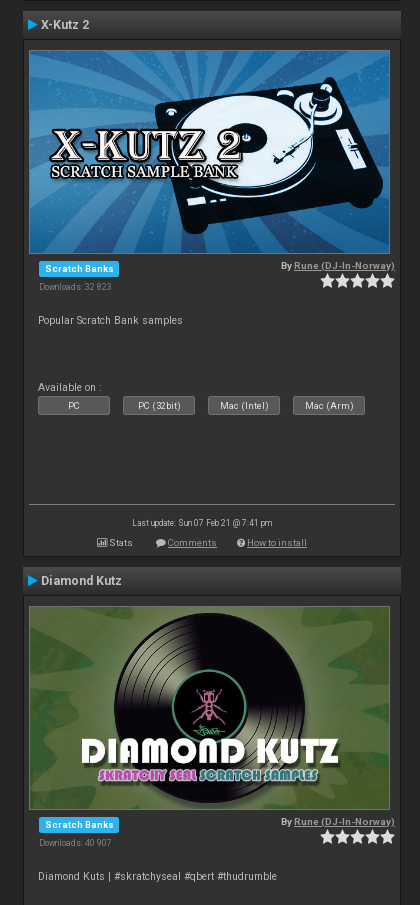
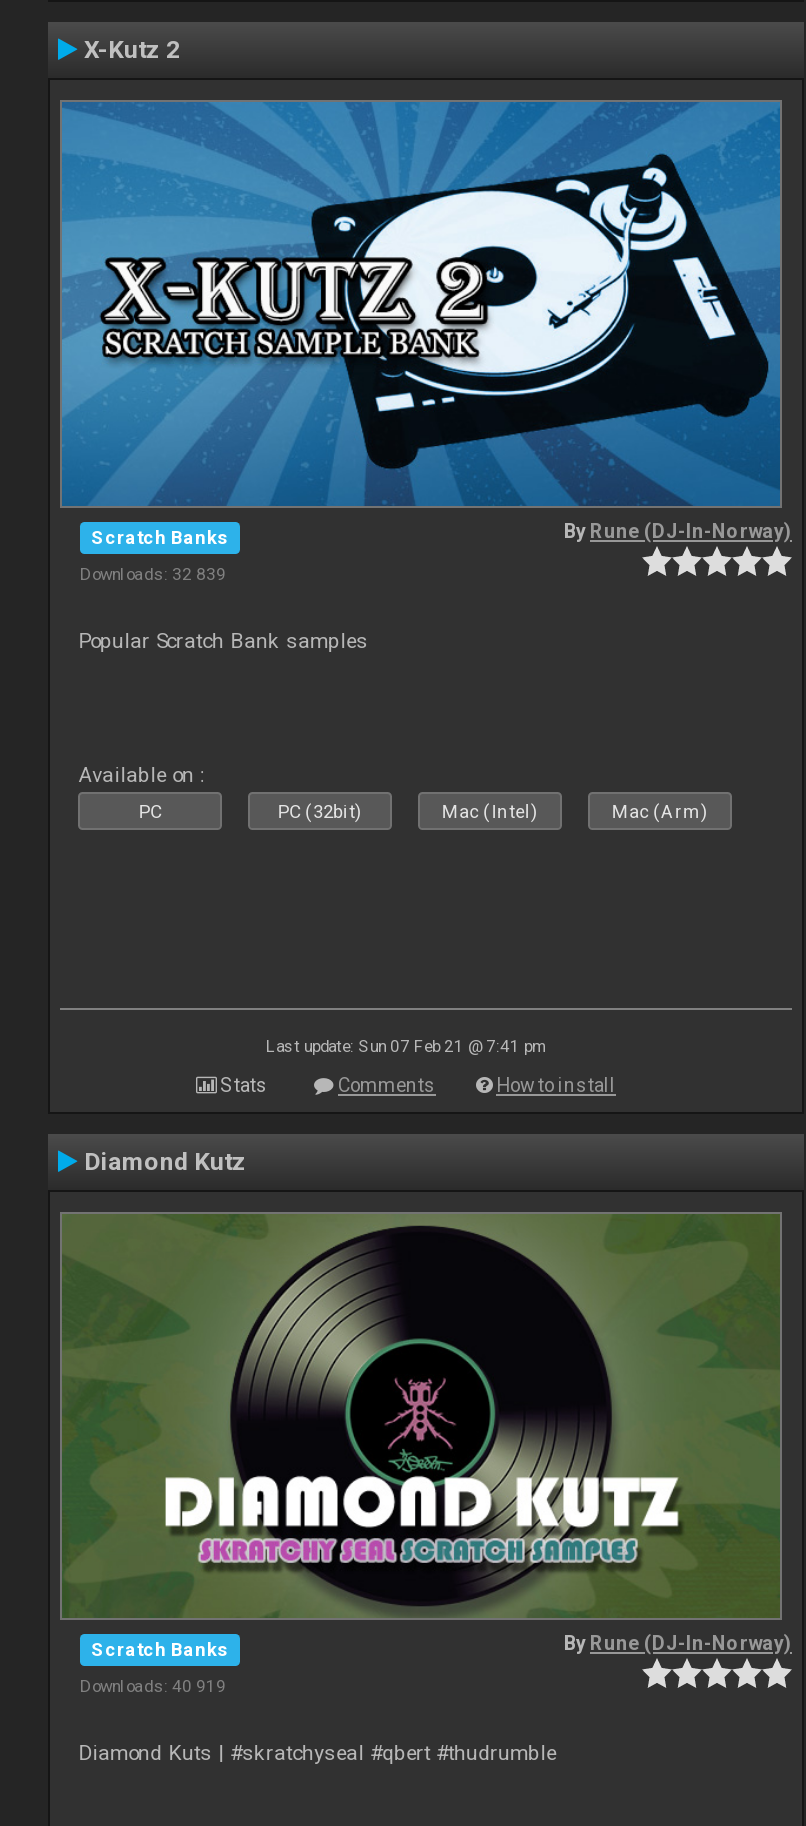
- Downloads: 32 823
+ Downloads: 32 839

- Downloads: 40 907
+ Downloads: 40 919
